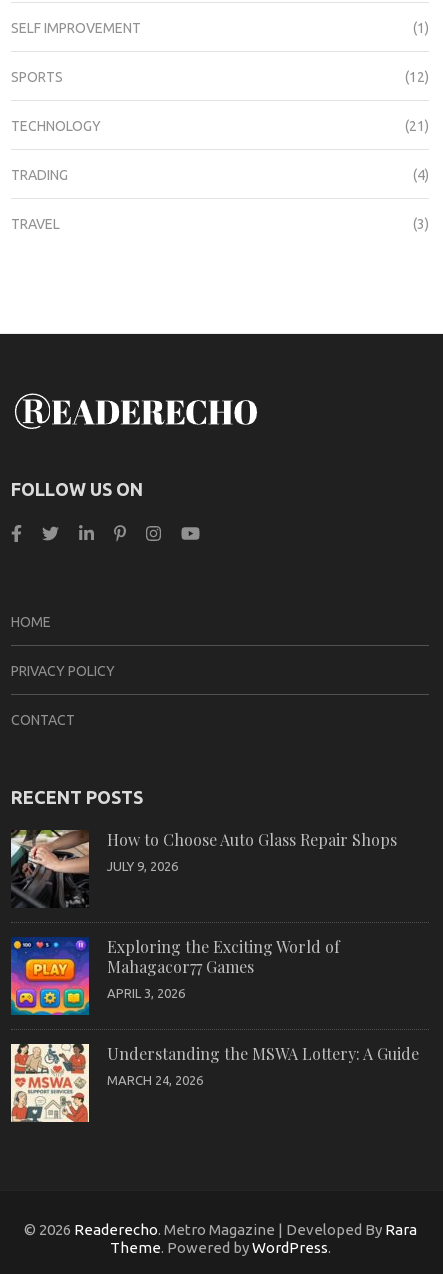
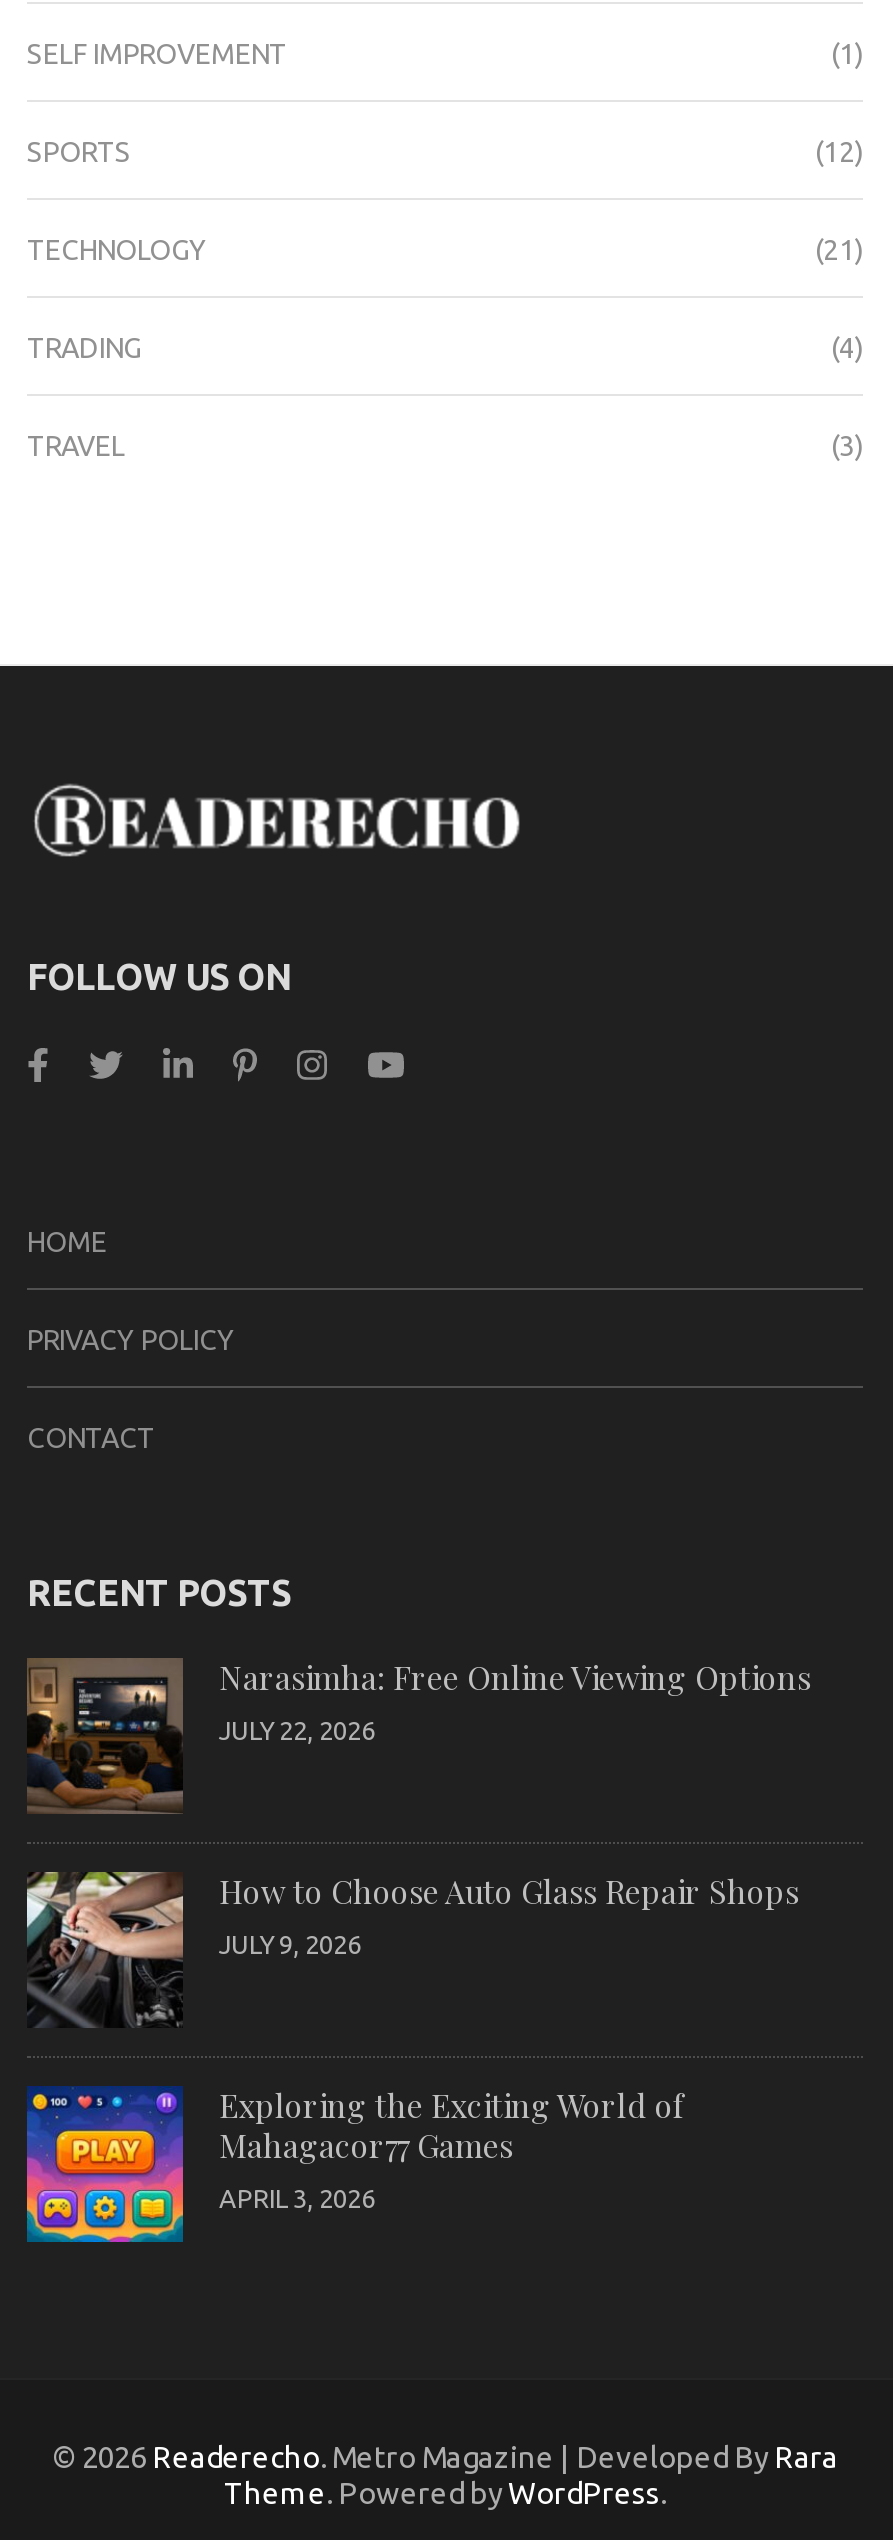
+ [image]
+ Narasimha: Free Online Viewing Options
+ JULY 22, 2026

moved down: [image] | How to Choose Auto Glass Repair Shops | JULY 9, 2026 | Exploring the Exciting World of | Mahagacor77 Games | APRIL 3, 2026

- [image]
- Understanding the MSWA Lottery: A Guide
- MARCH 24, 2026
